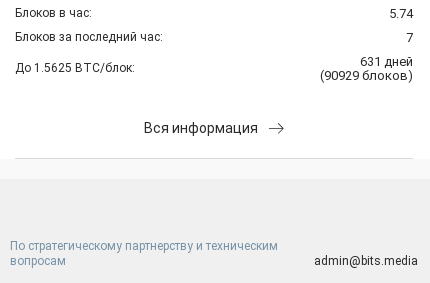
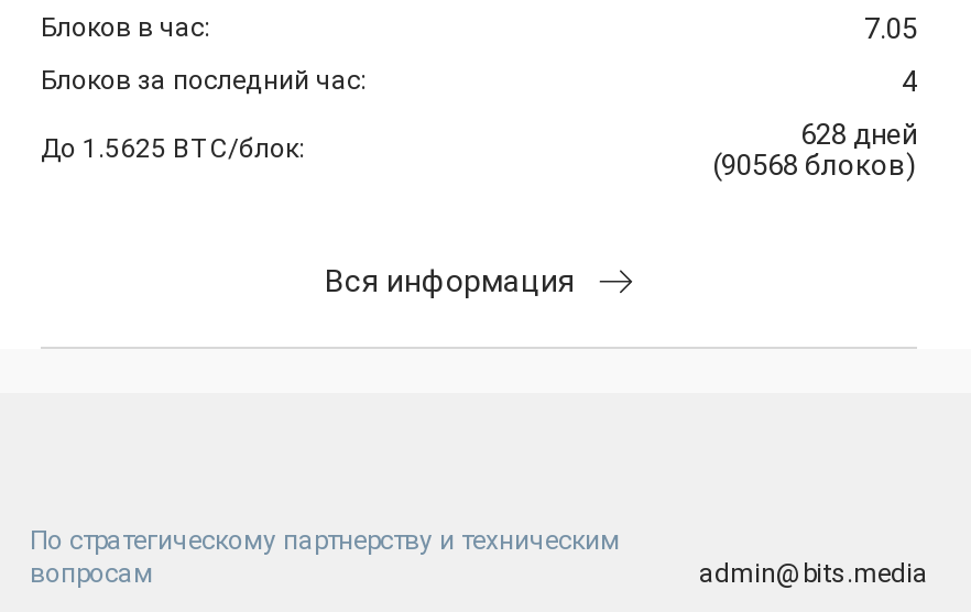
- 5.74
+ 7.05

- 7
+ 4

- 631 дней
+ 628 дней

- (90929 блоков)
+ (90568 блоков)
